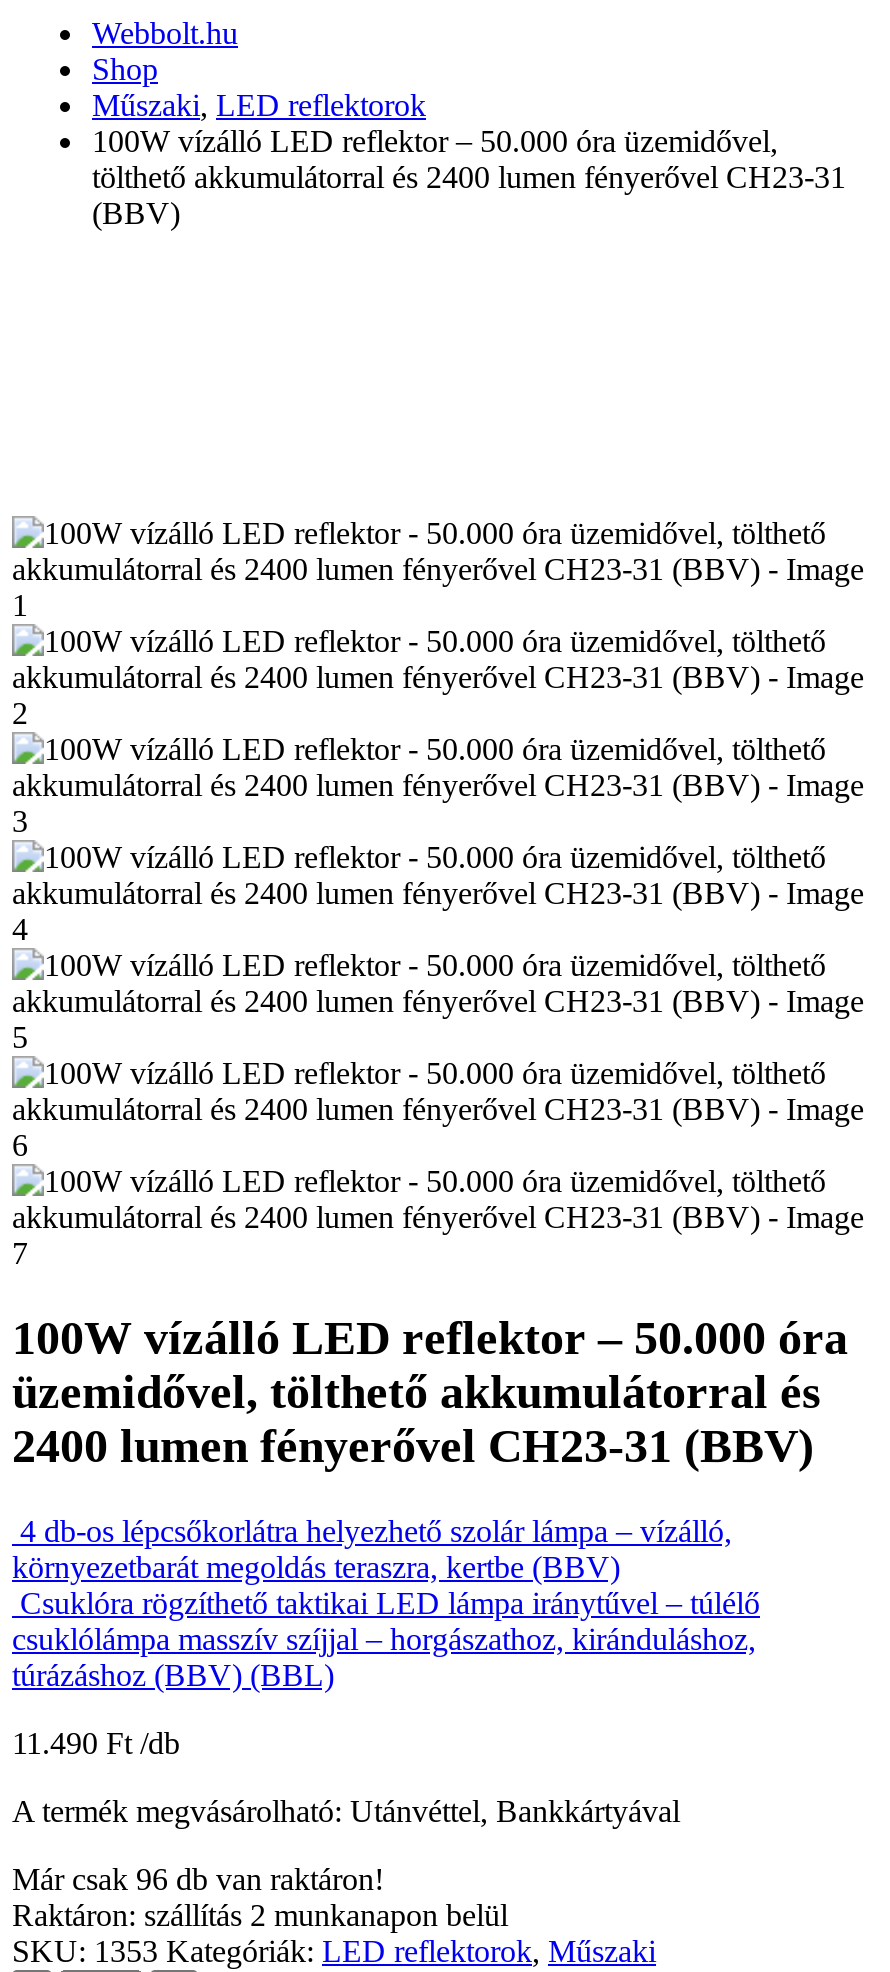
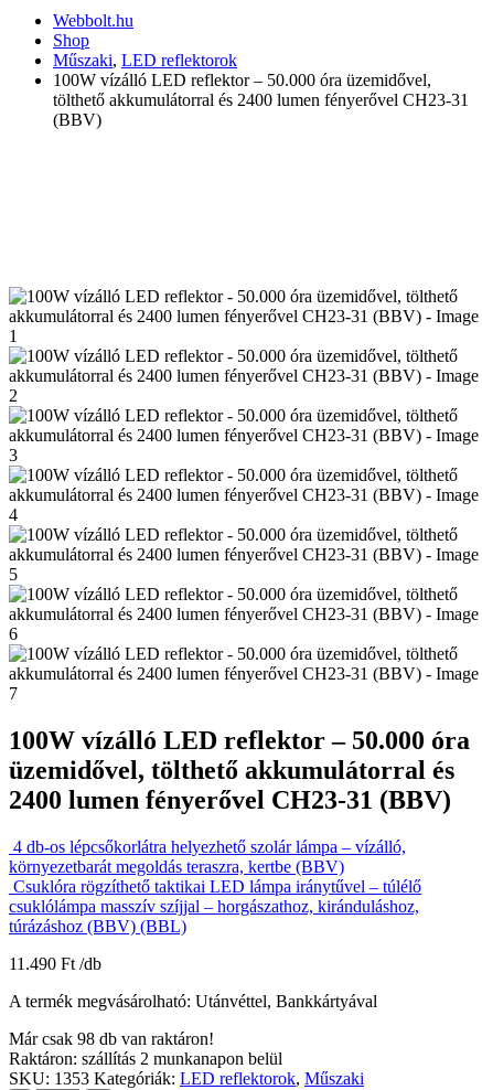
- Már csak 96 db van raktáron!
+ Már csak 98 db van raktáron!
